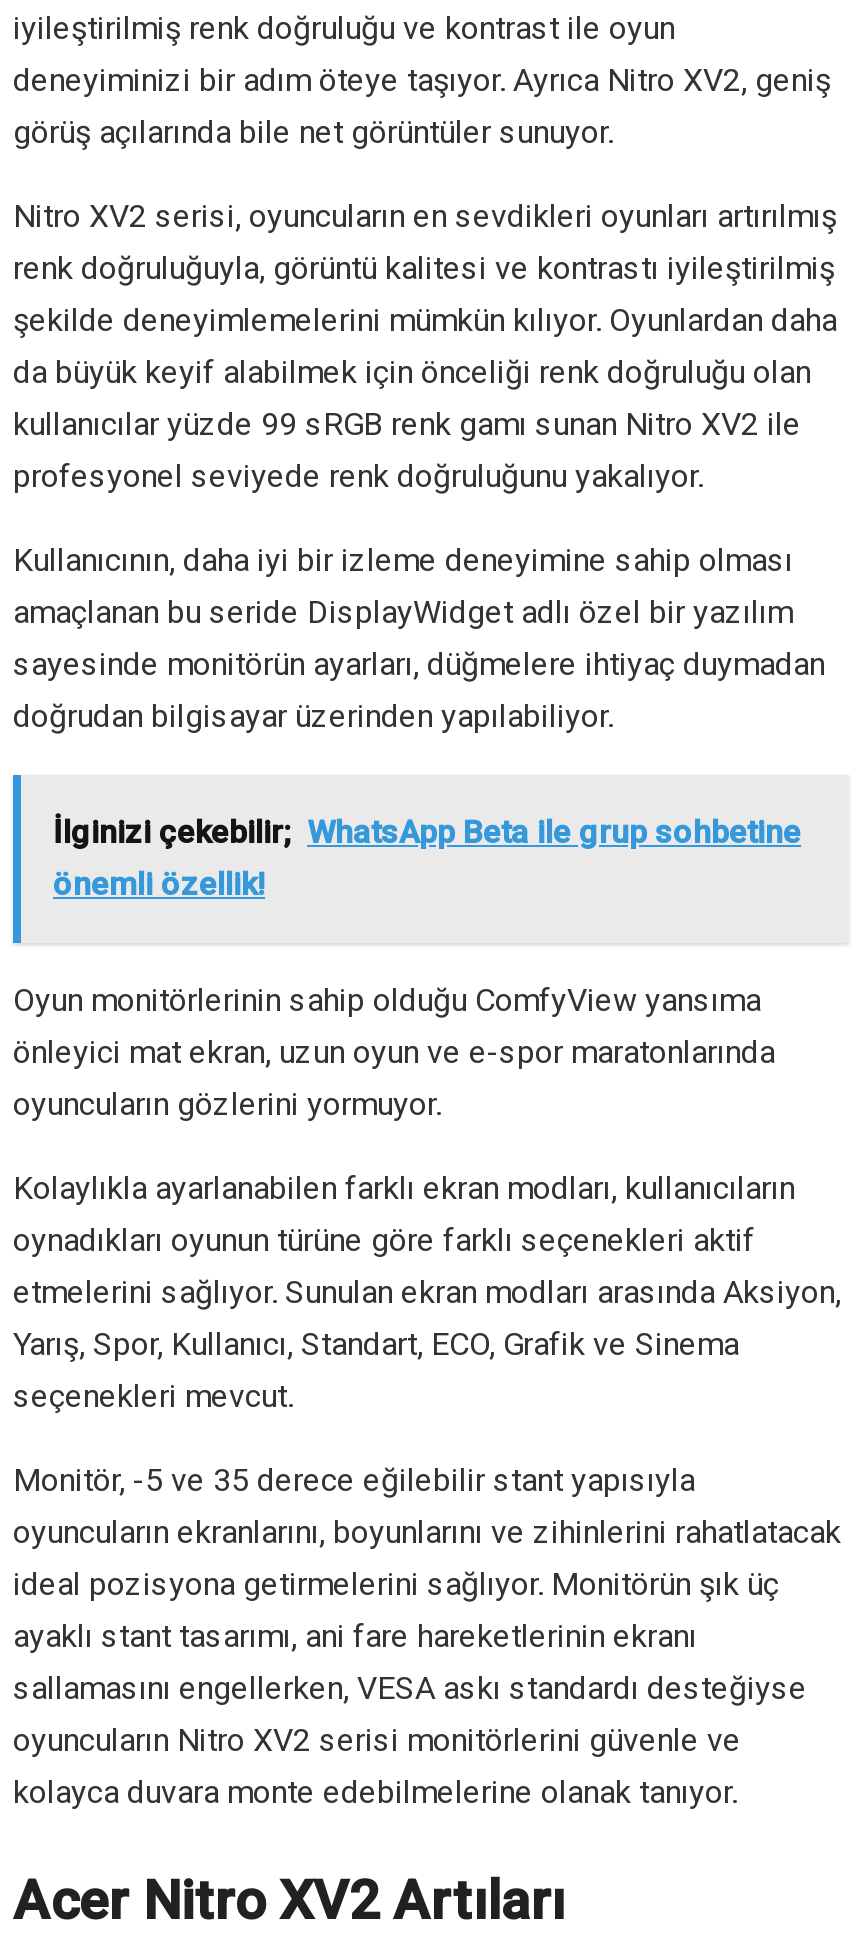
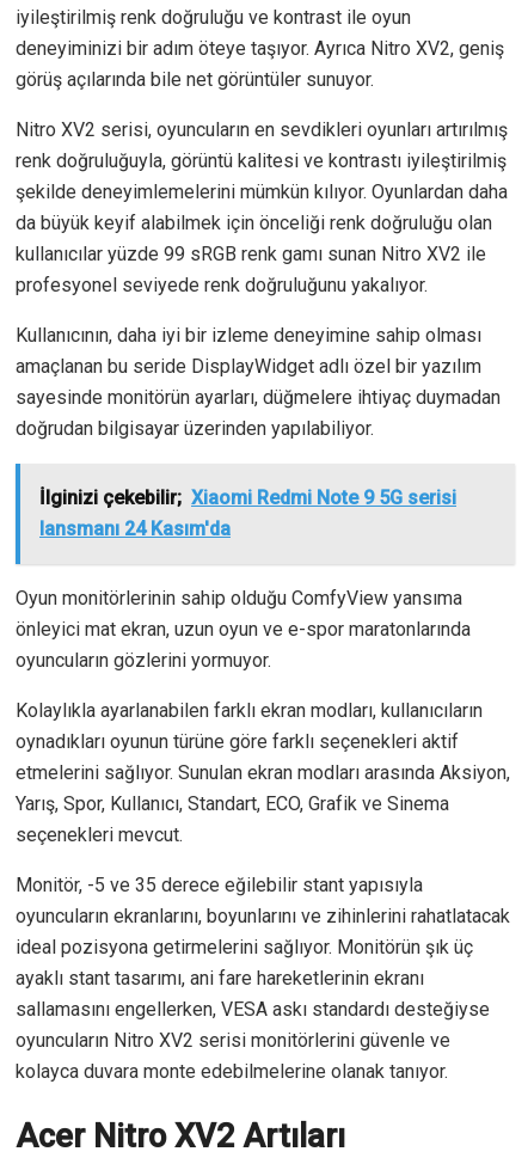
- İlginizi çekebilir; WhatsApp Beta ile grup sohbetine
- önemli özellik!
+ İlginizi çekebilir; Xiaomi Redmi Note 9 5G serisi
+ lansmanı 24 Kasım'da
